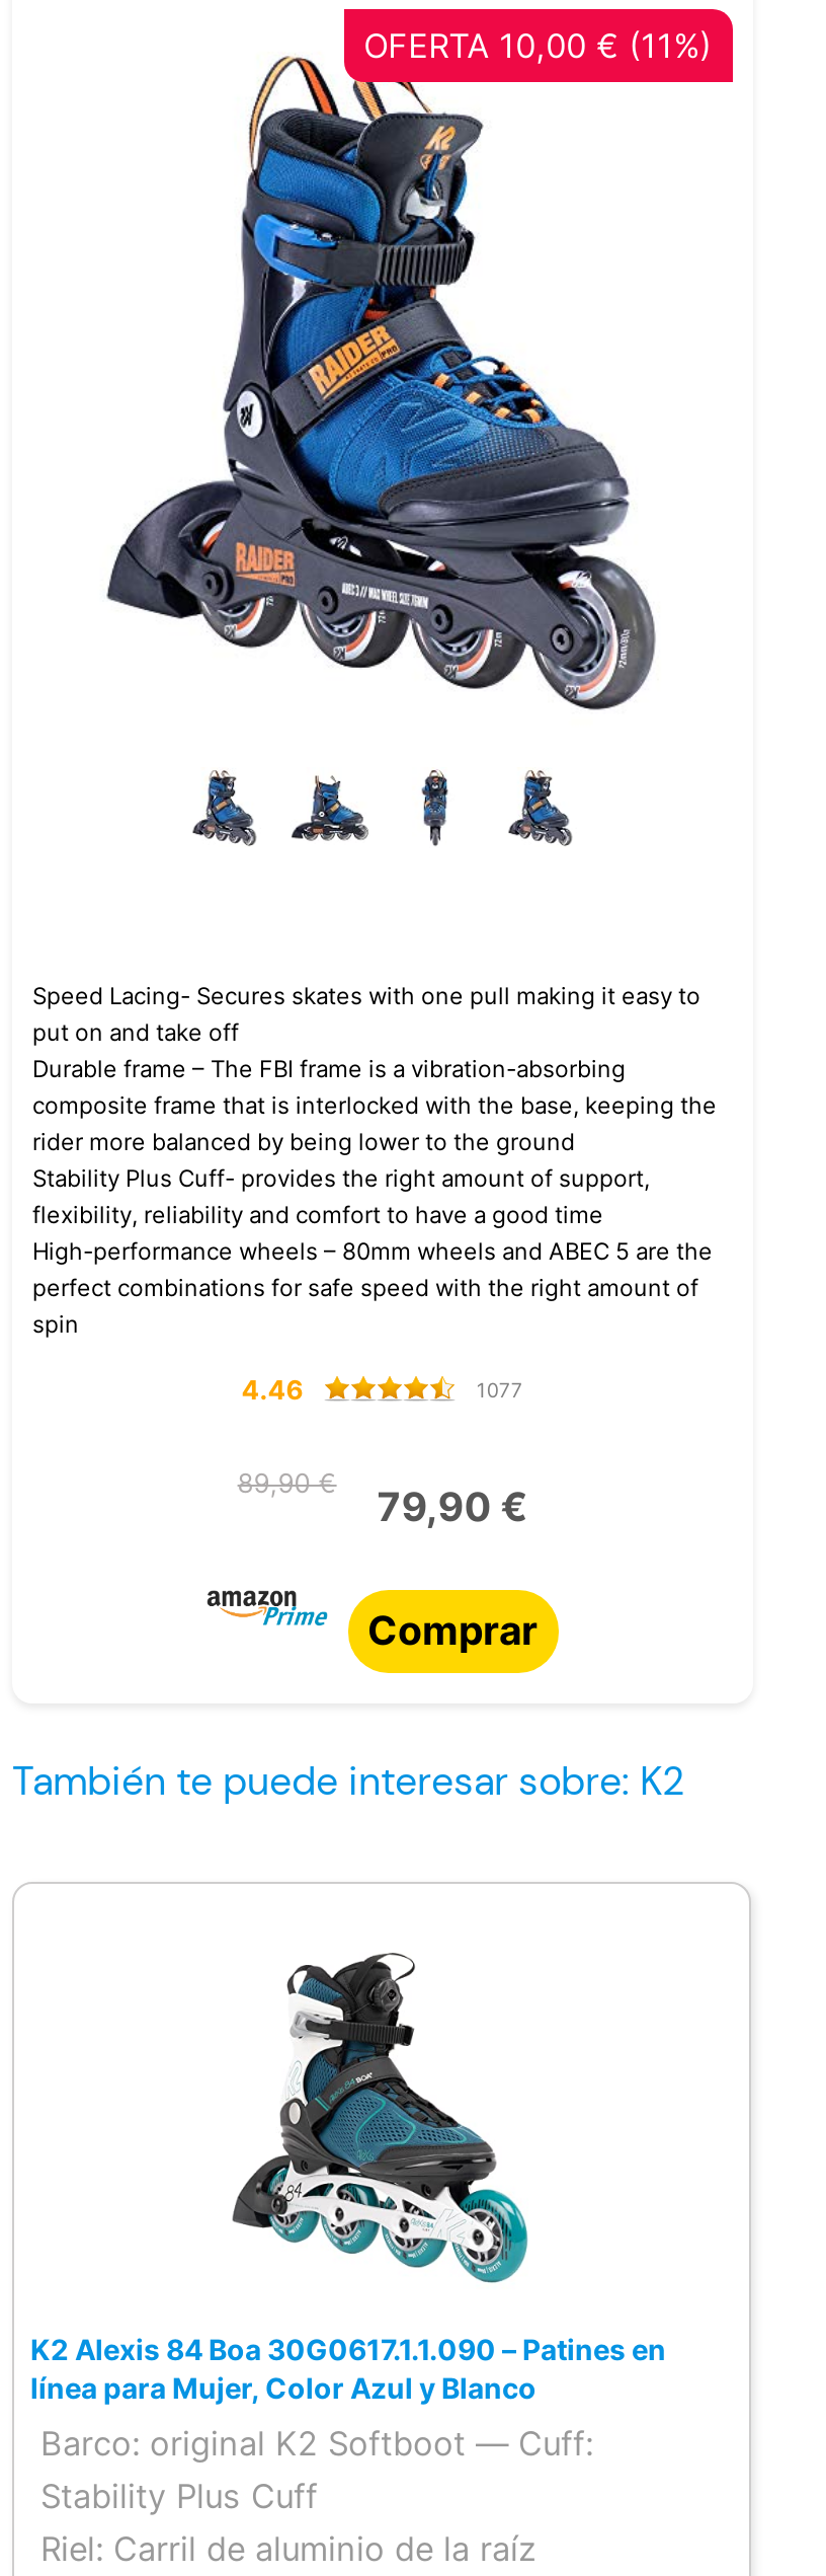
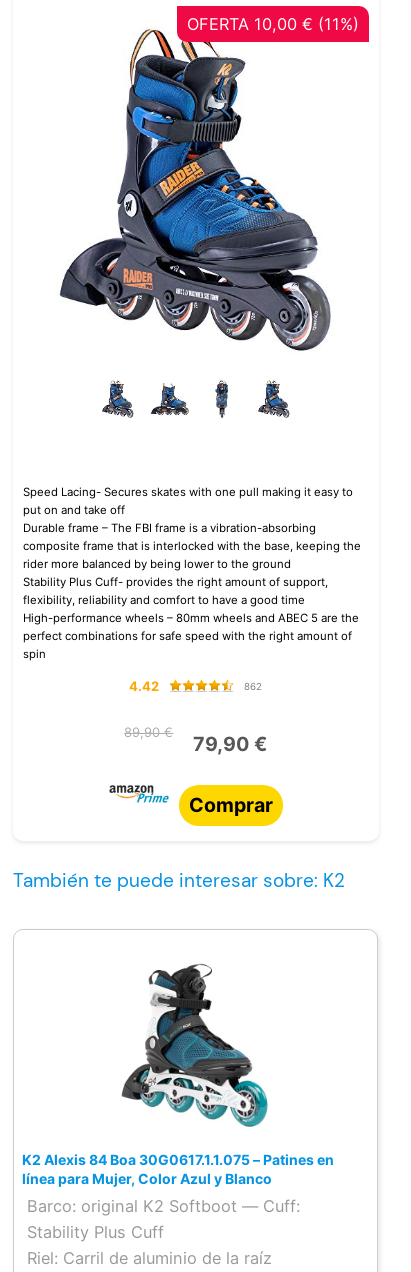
- 4.46
+ 4.42

- 1077
+ 862

- K2 Alexis 84 Boa 30G0617.1.1.090 – Patines en
+ K2 Alexis 84 Boa 30G0617.1.1.075 – Patines en
